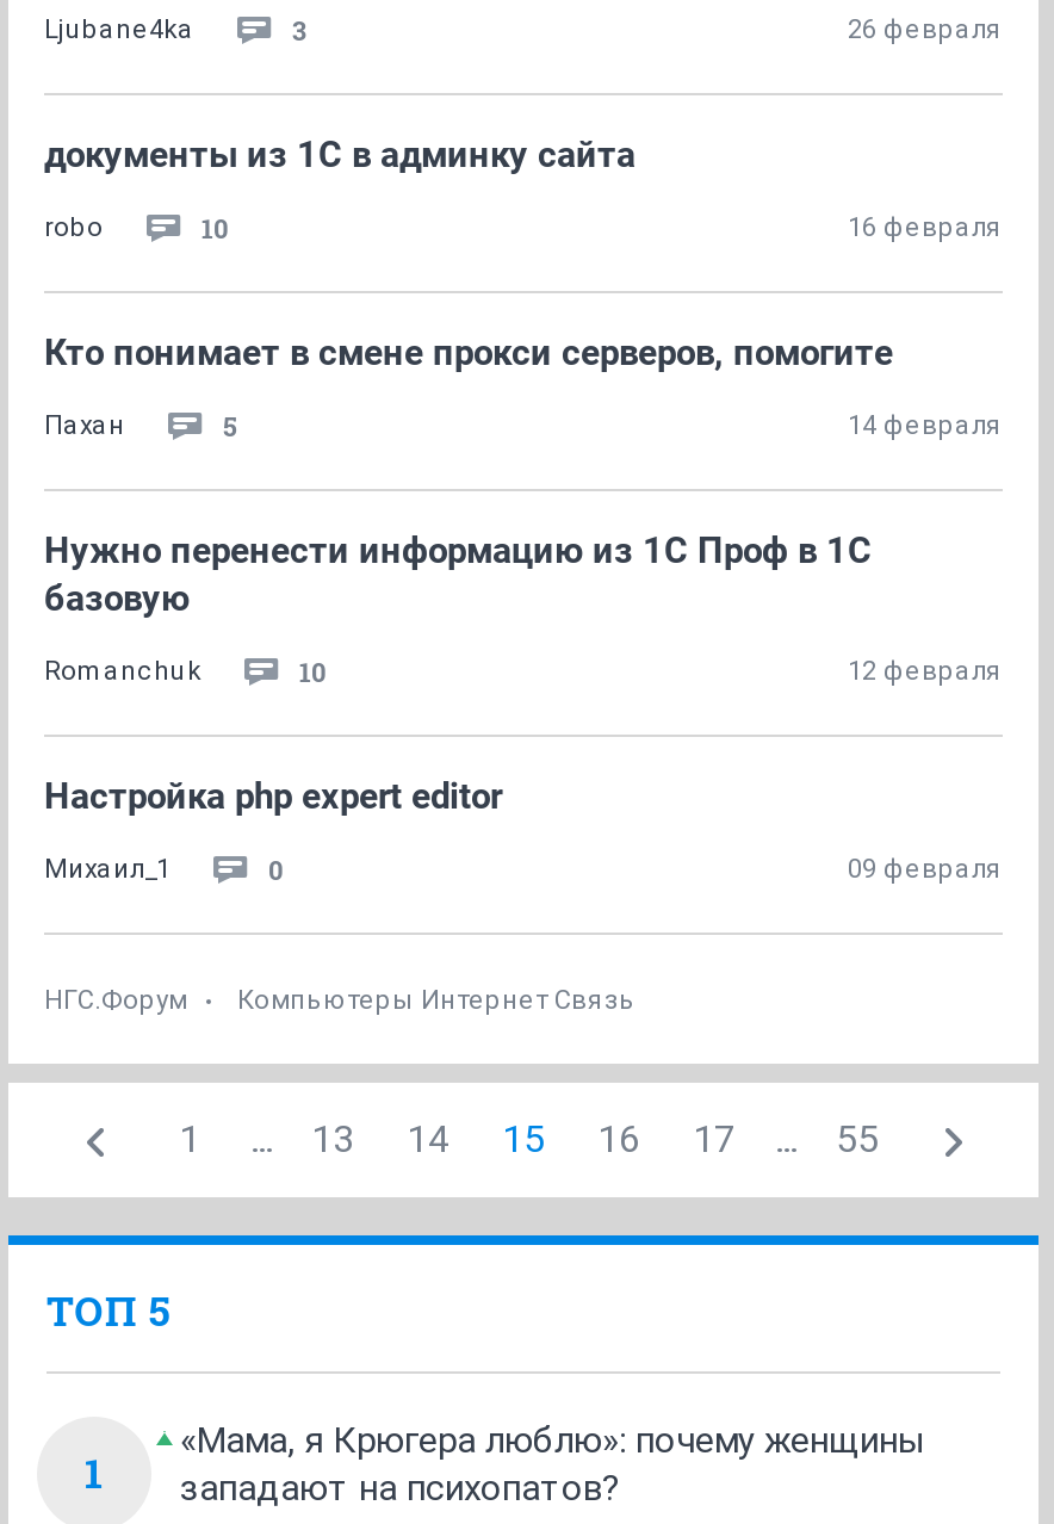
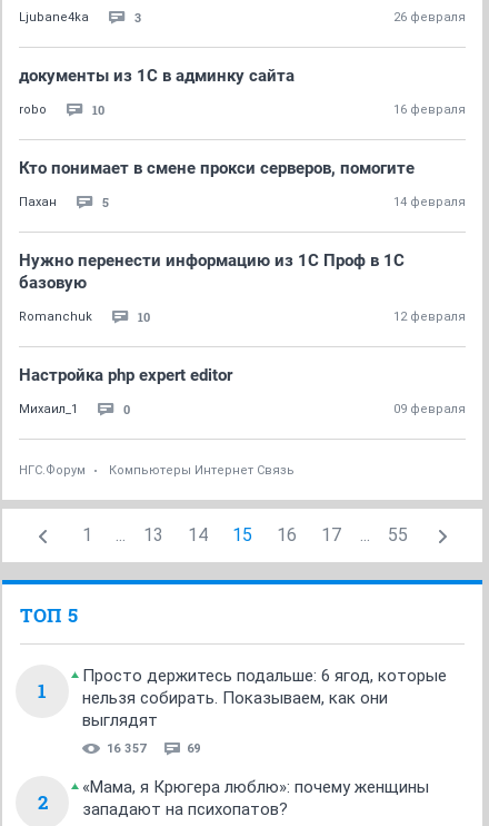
+ Просто держитесь подальше: 6 ягод, которые
+ нельзя собирать. Показываем, как они
+ выглядят
+ 16 357
+ 69
+ 2
